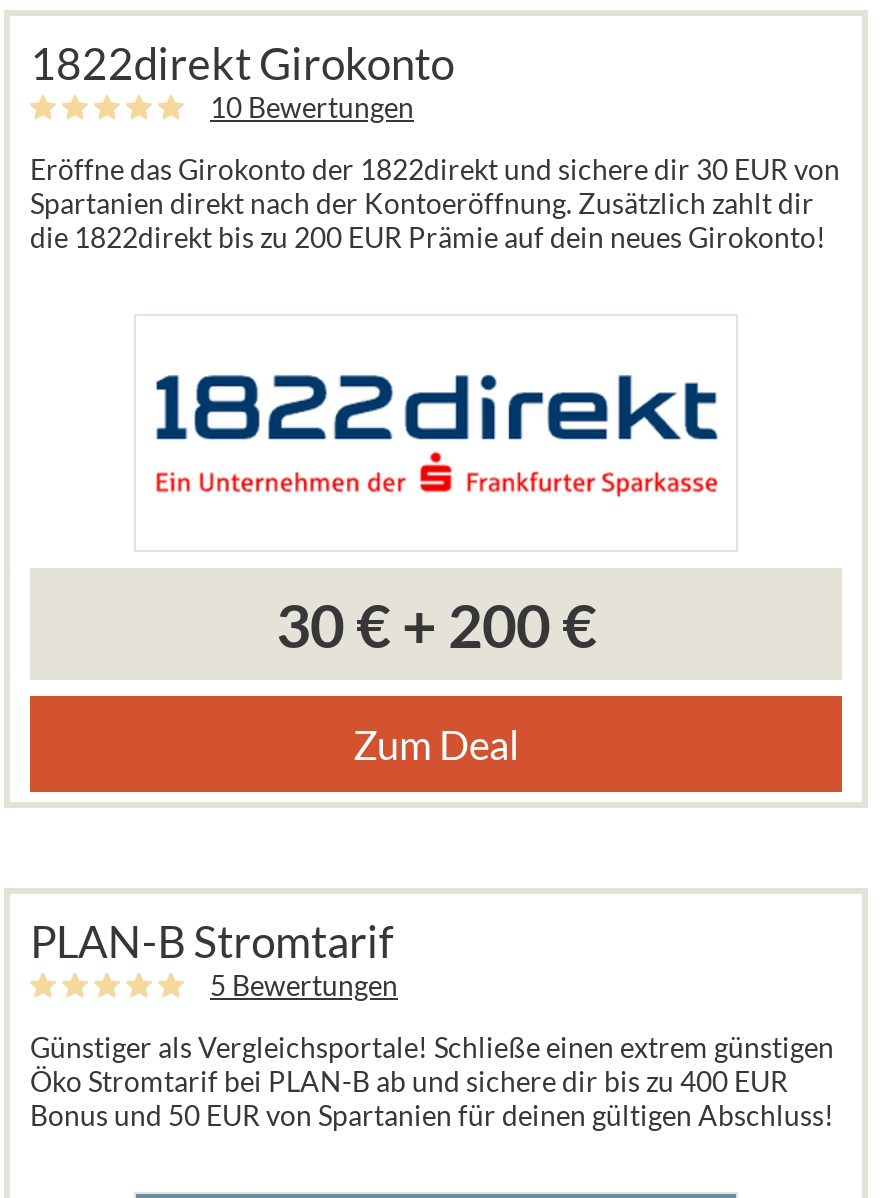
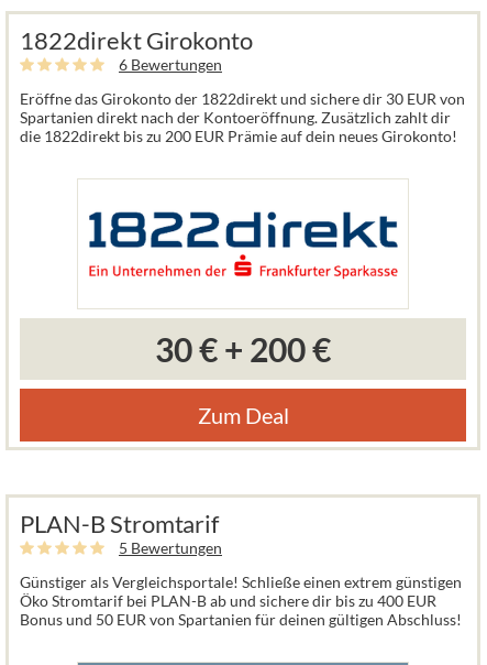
- 10 Bewertungen
+ 6 Bewertungen
